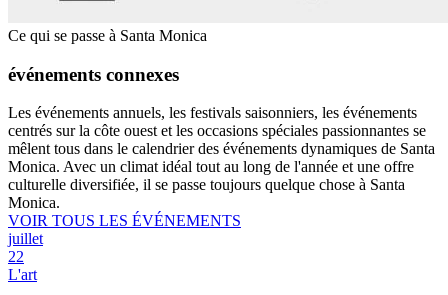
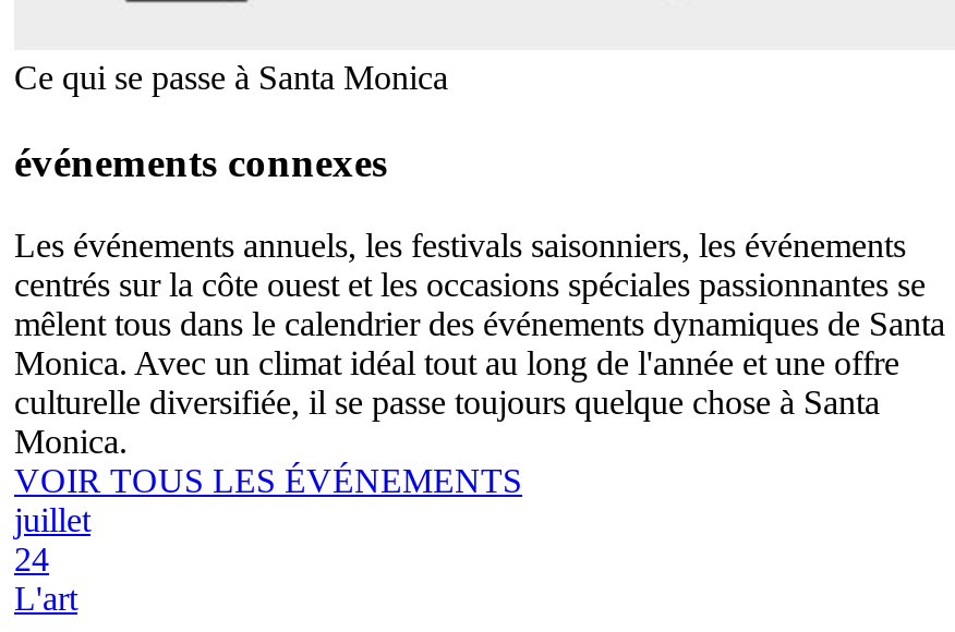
- 22
+ 24
